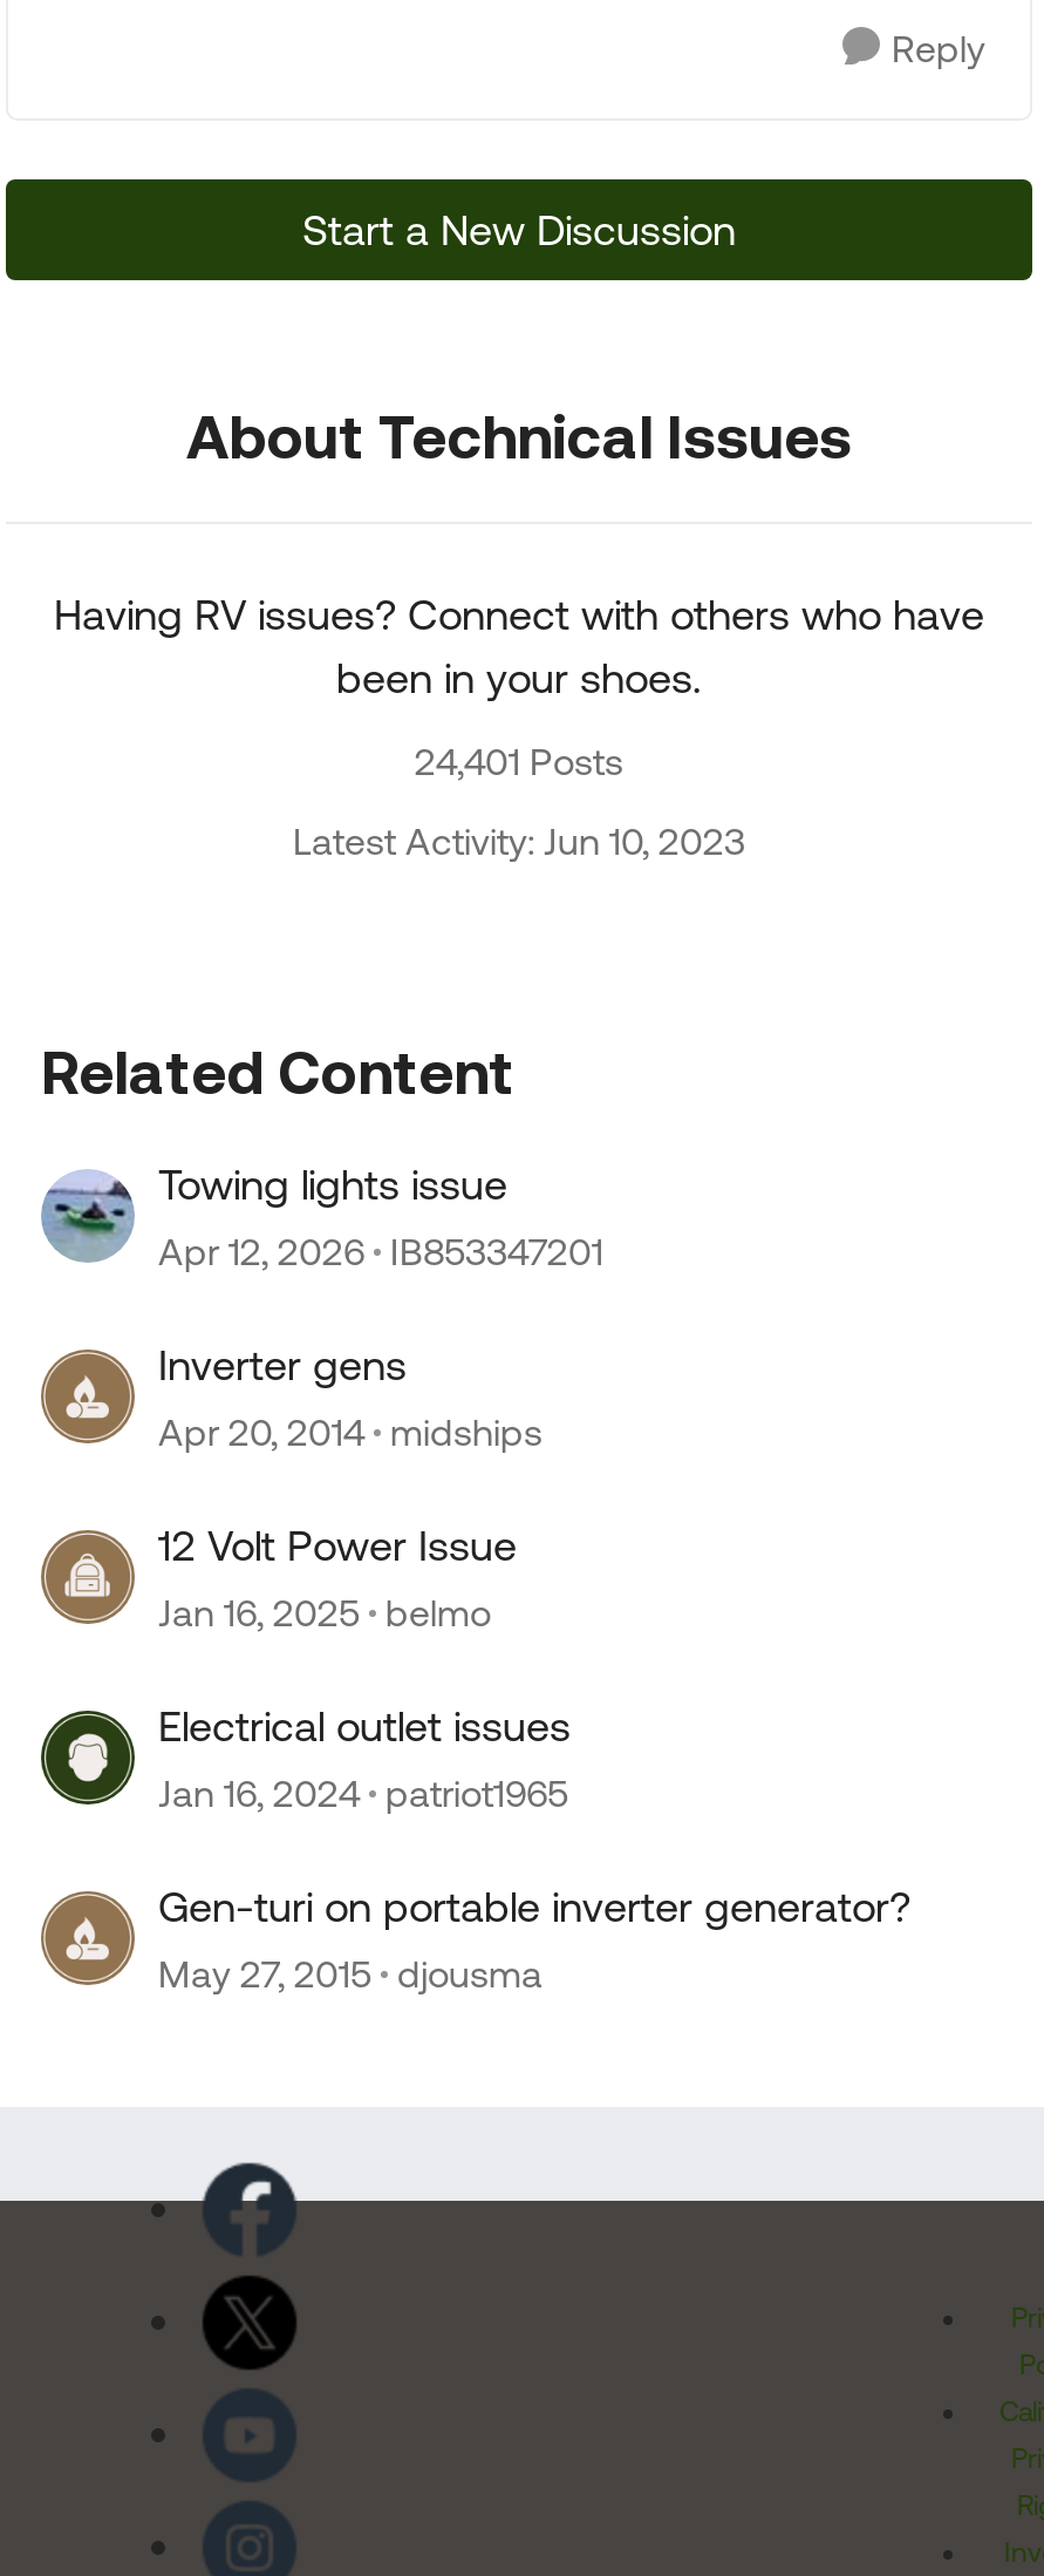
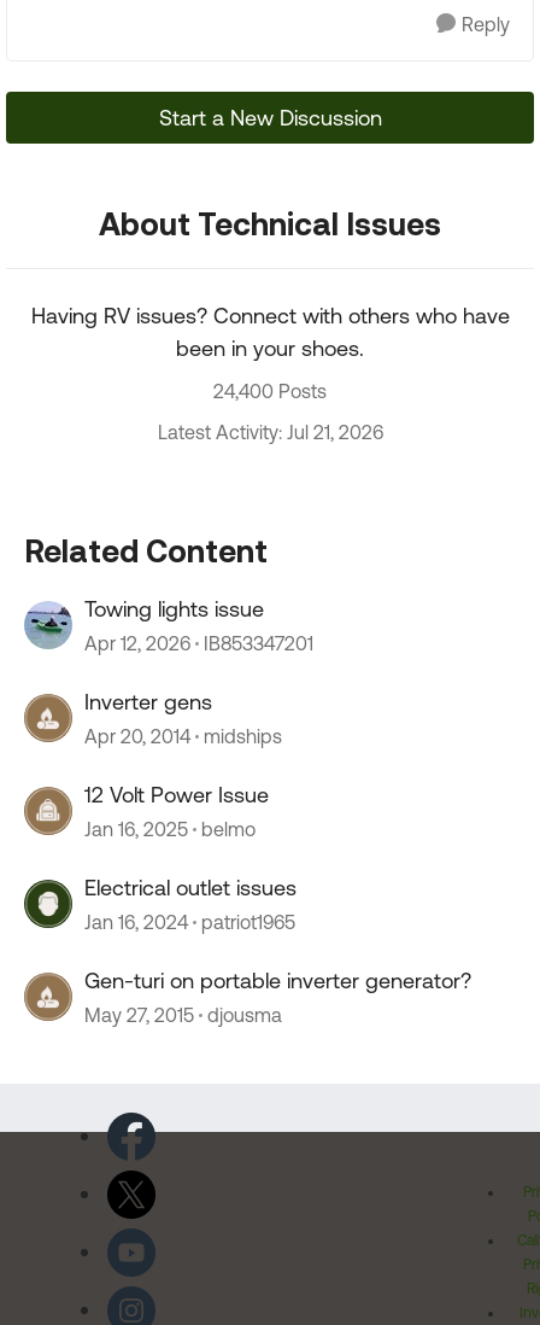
- 24,401 Posts
+ 24,400 Posts

- Latest Activity: Jun 10, 2023
+ Latest Activity: Jul 21, 2026
